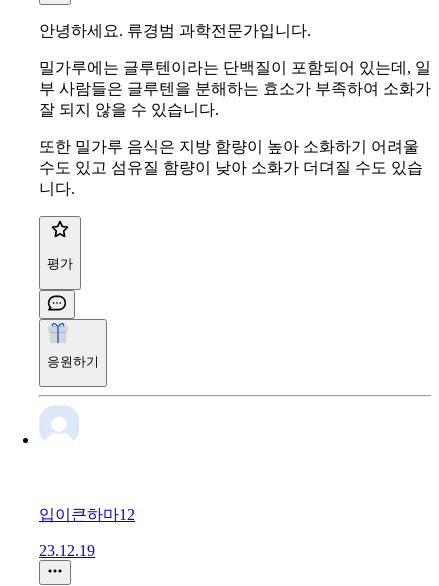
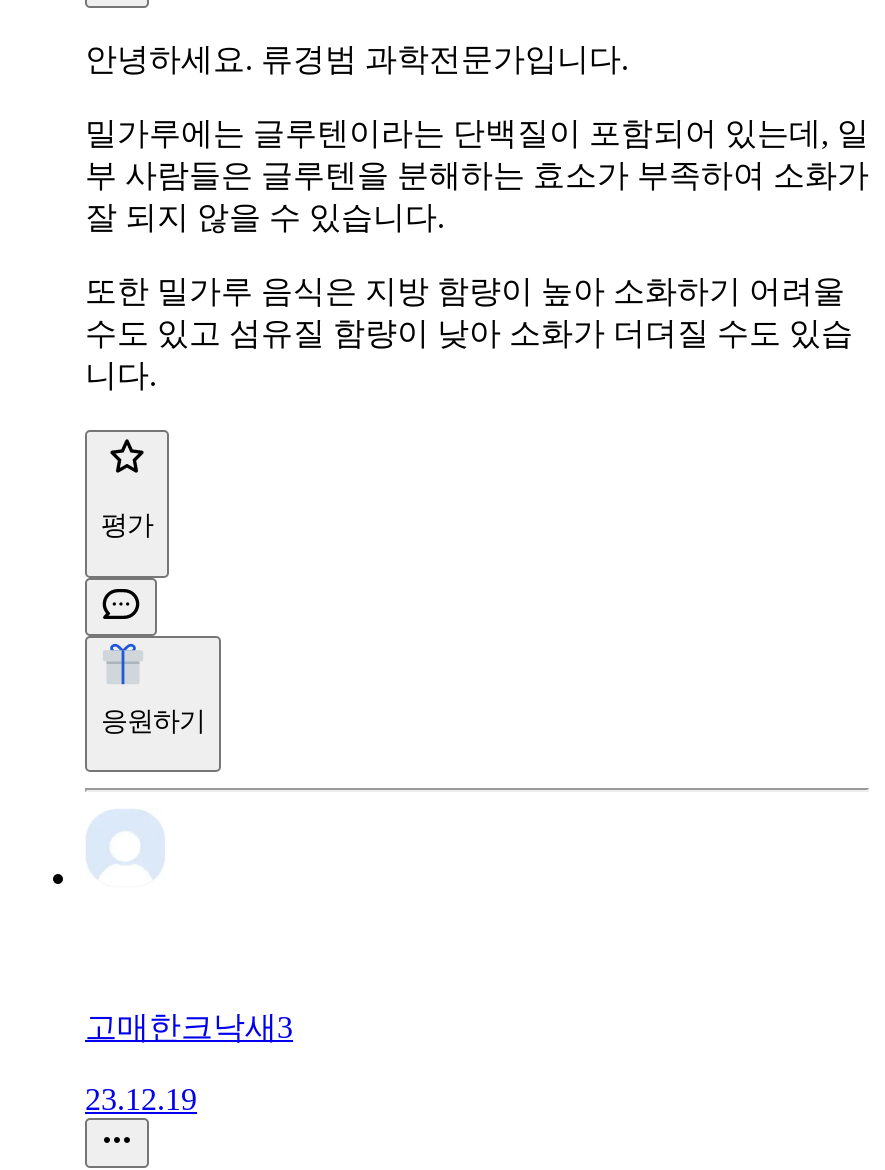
- 입이큰하마12
+ 고매한크낙새3
